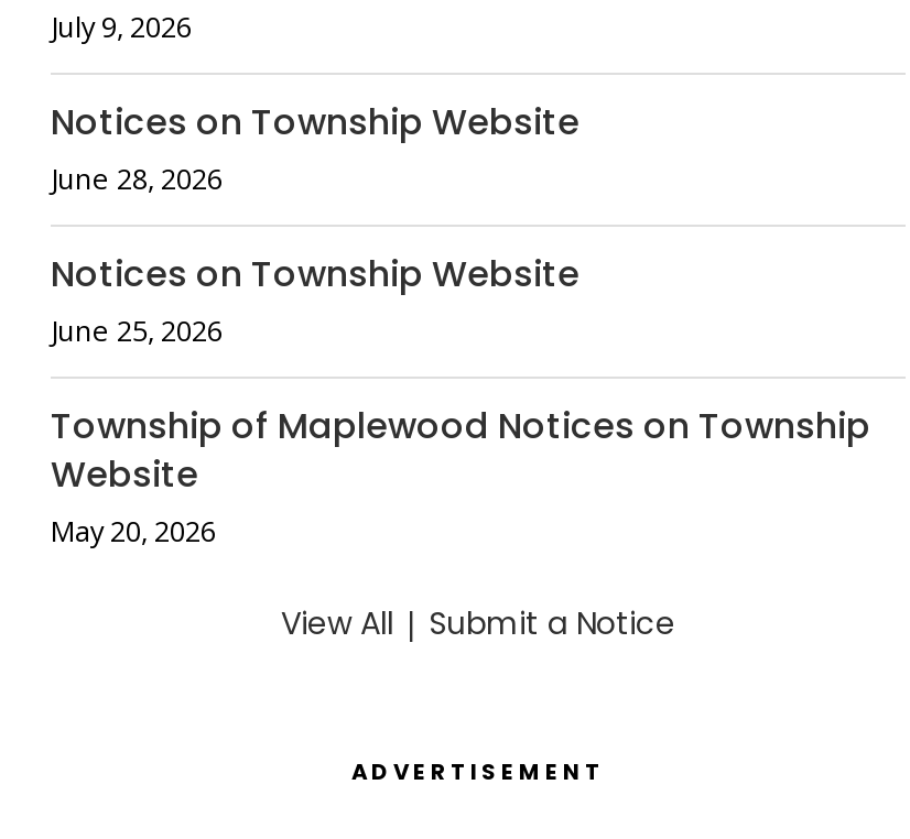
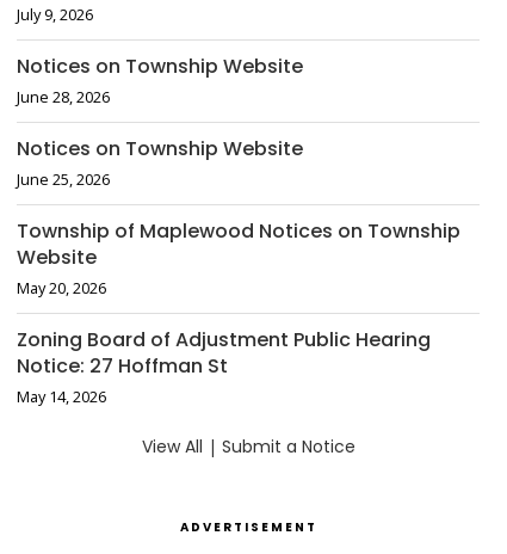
+ Zoning Board of Adjustment Public Hearing
+ Notice: 27 Hoffman St
+ May 14, 2026
